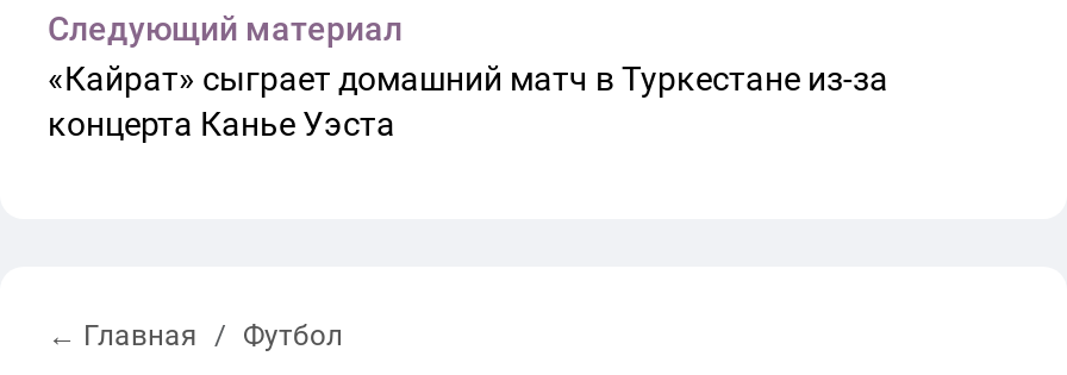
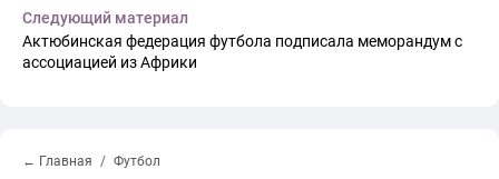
- «Кайрат» сыграет домашний матч в Туркестане из-за
- концерта Канье Уэста
+ Актюбинская федерация футбола подписала меморандум с
+ ассоциацией из Африки
